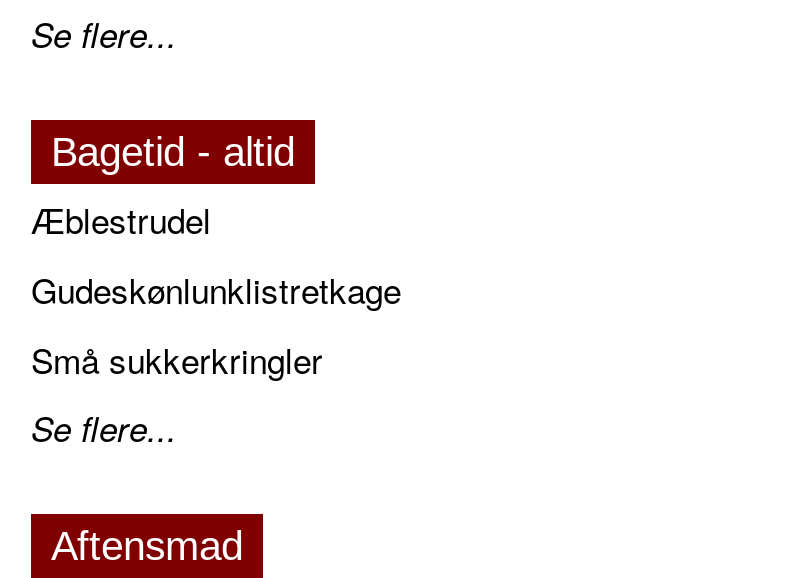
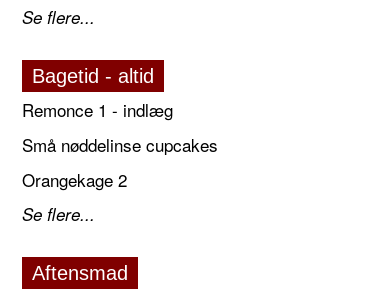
- Æblestrudel
- Gudeskønlunklistretkage
- Små sukkerkringler
+ Remonce 1 - indlæg
+ Små nøddelinse cupcakes
+ Orangekage 2
